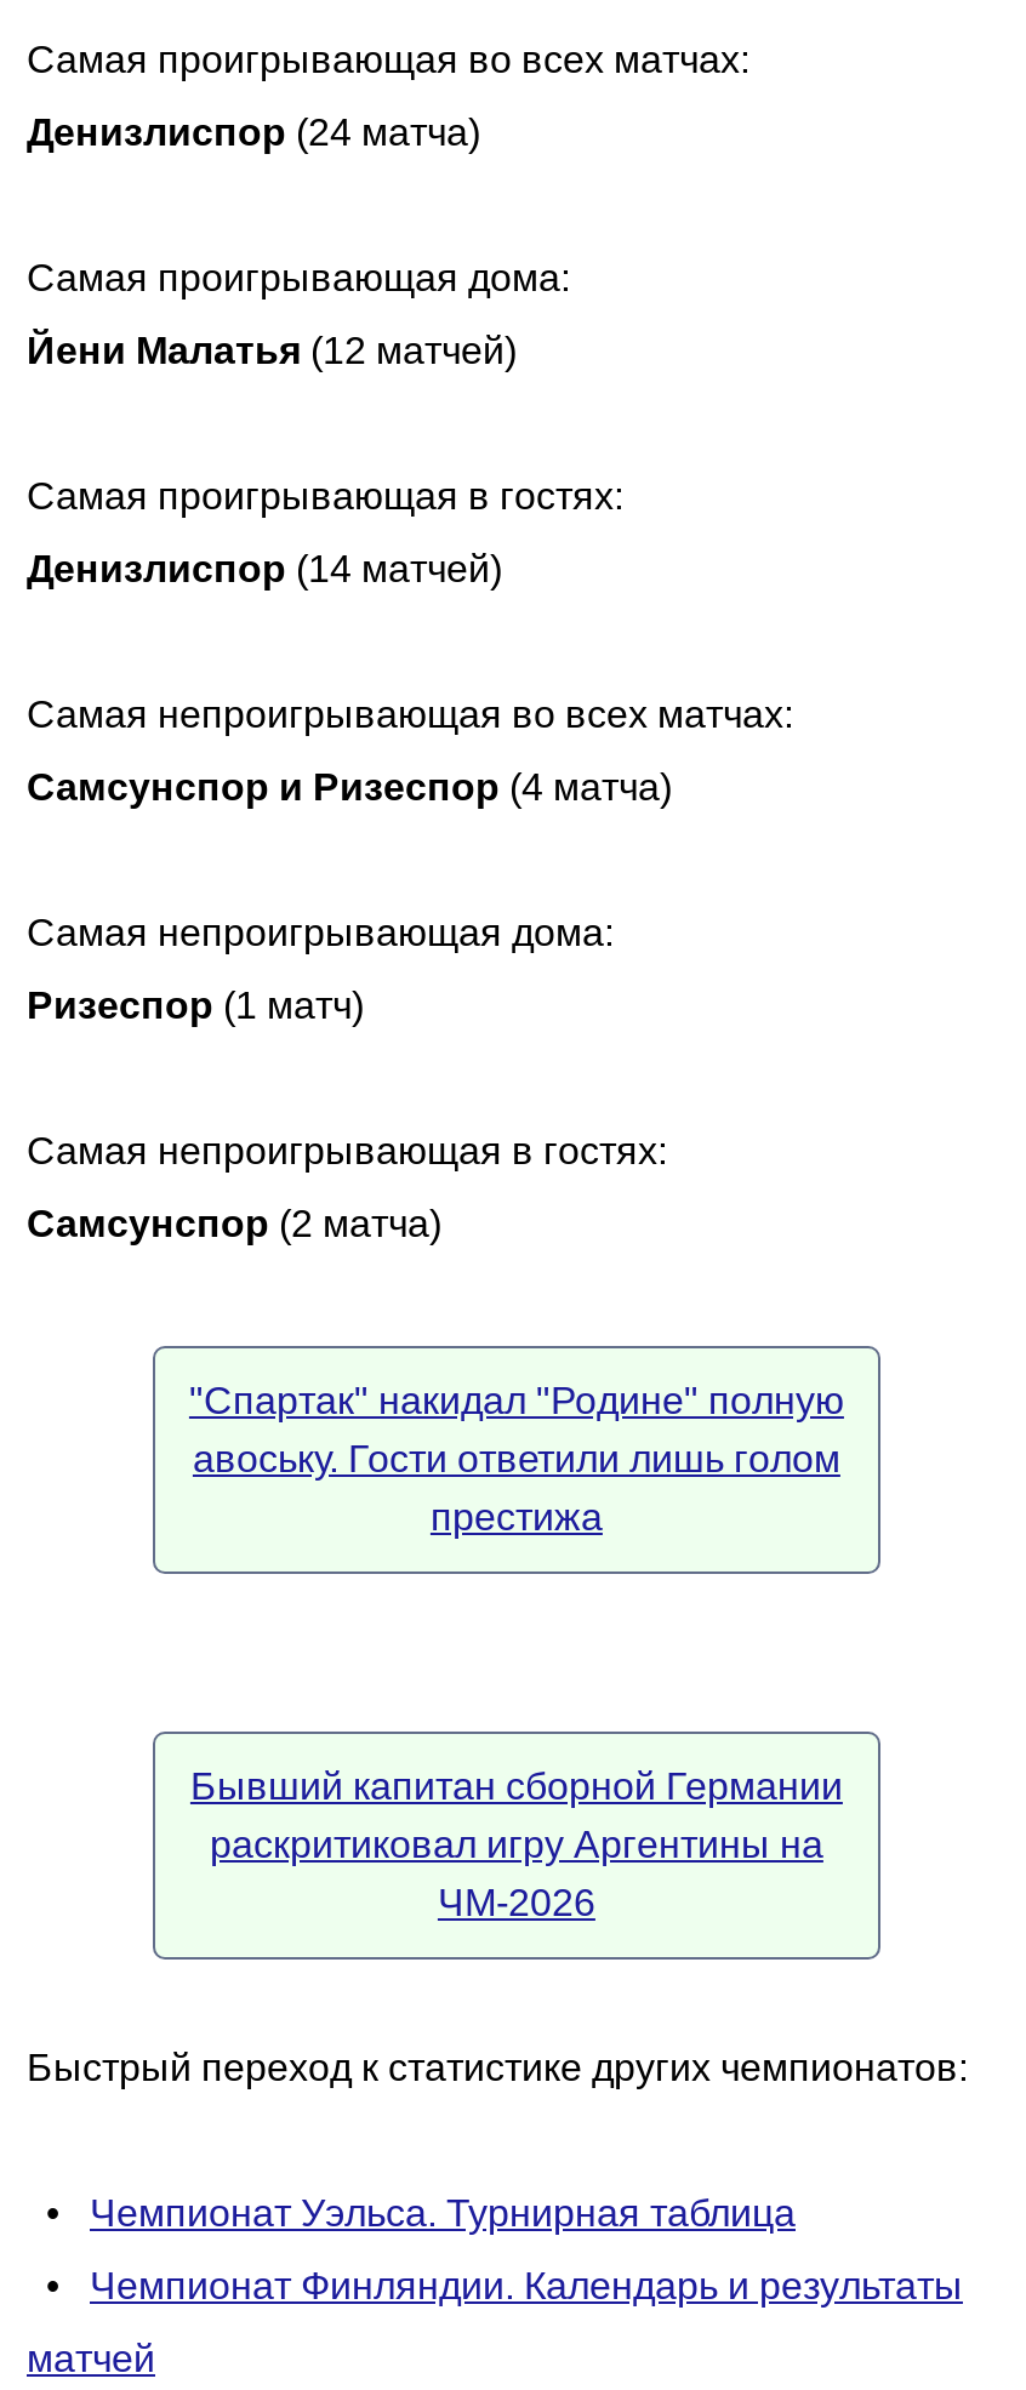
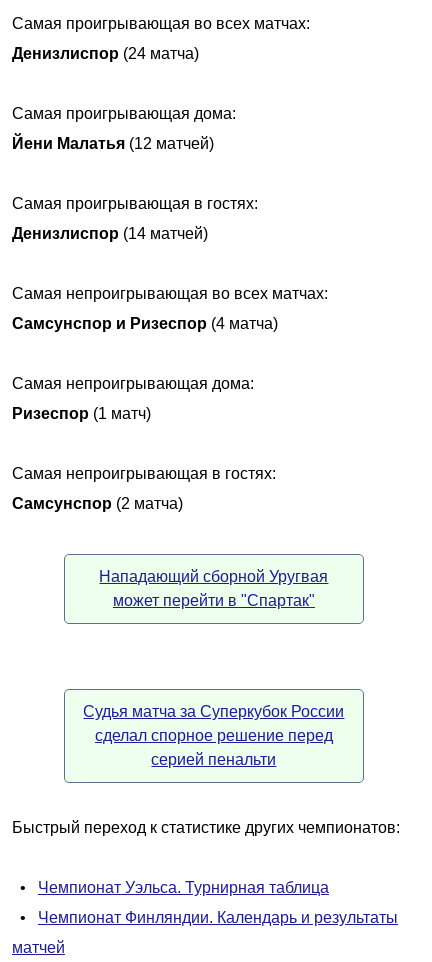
- "Спартак" накидал "Родине" полную
- авоську. Гости ответили лишь голом
- престижа
+ Нападающий сборной Уругвая
+ может перейти в "Спартак"

- Бывший капитан сборной Германии
- раскритиковал игру Аргентины на
- ЧМ-2026
+ Судья матча за Суперкубок России
+ сделал спорное решение перед
+ серией пенальти
